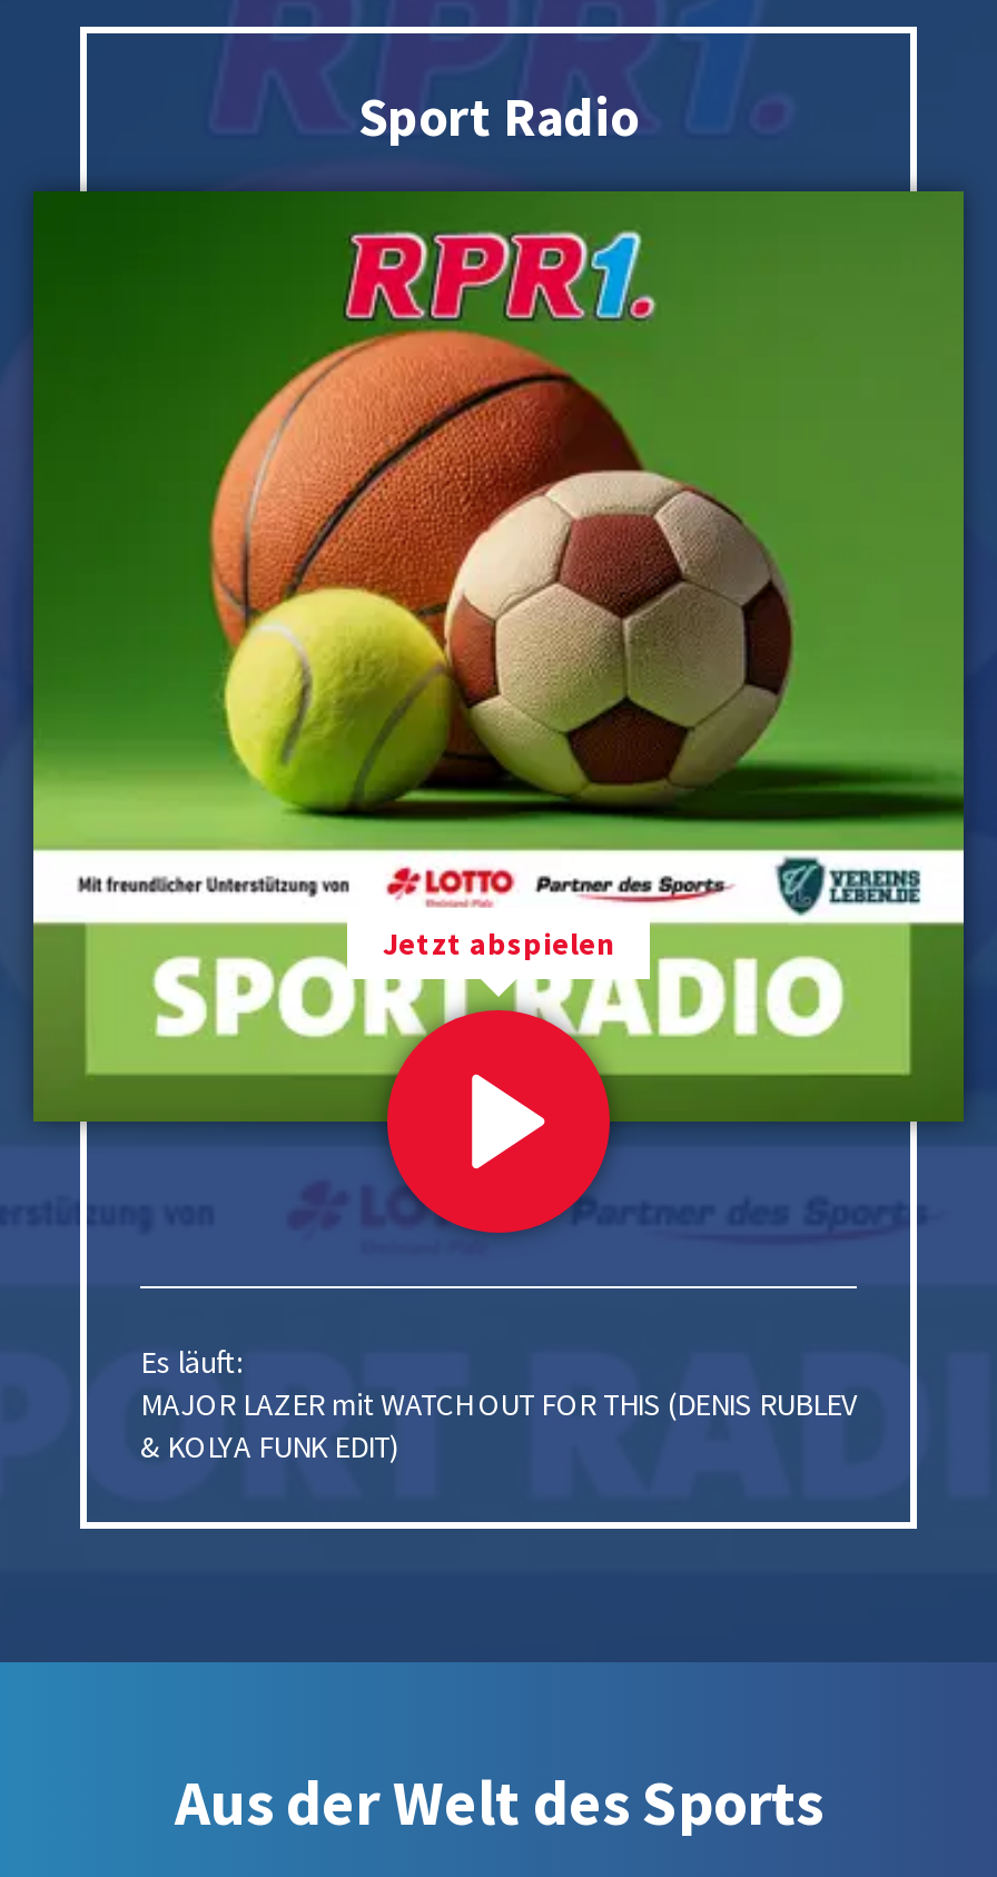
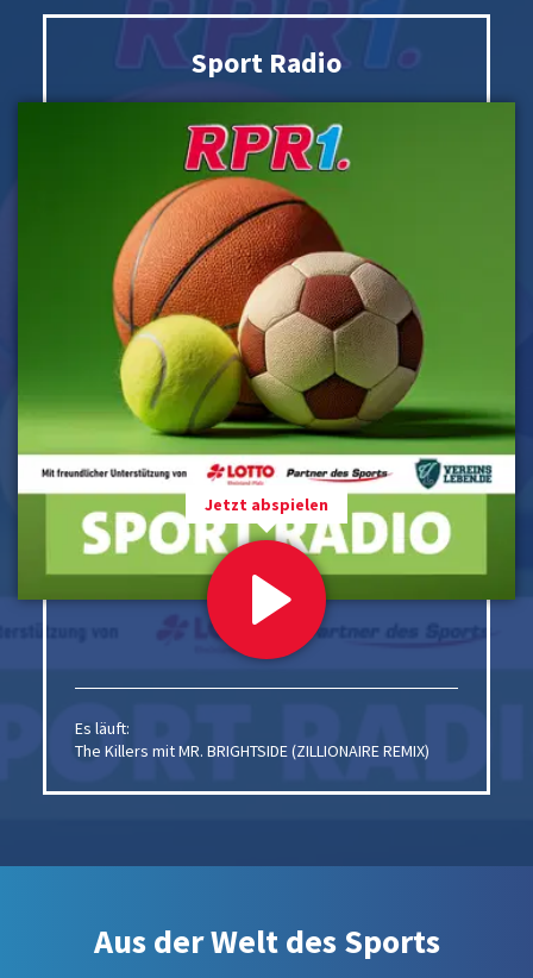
- MAJOR LAZER mit WATCH OUT FOR THIS (DENIS RUBLEV
- & KOLYA FUNK EDIT)
+ The Killers mit MR. BRIGHTSIDE (ZILLIONAIRE REMIX)
